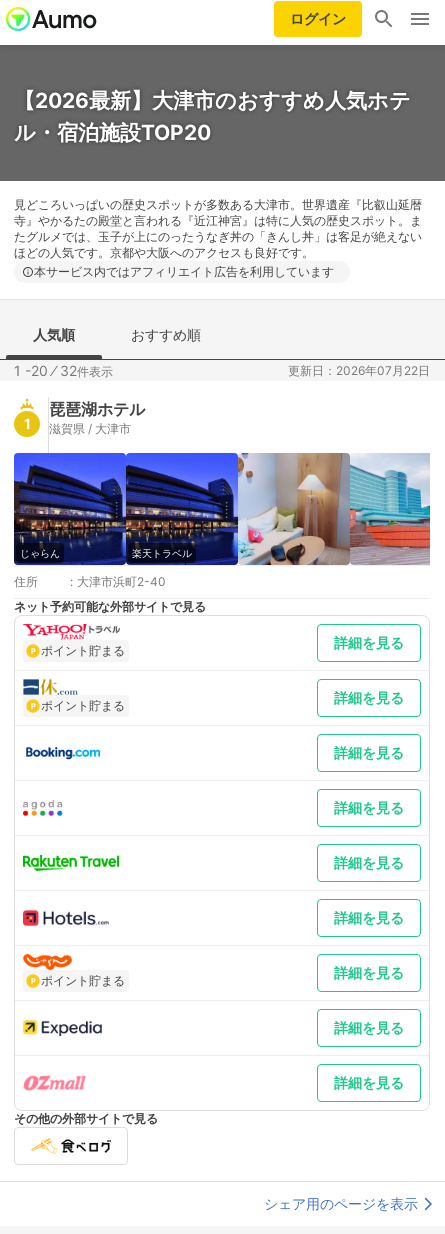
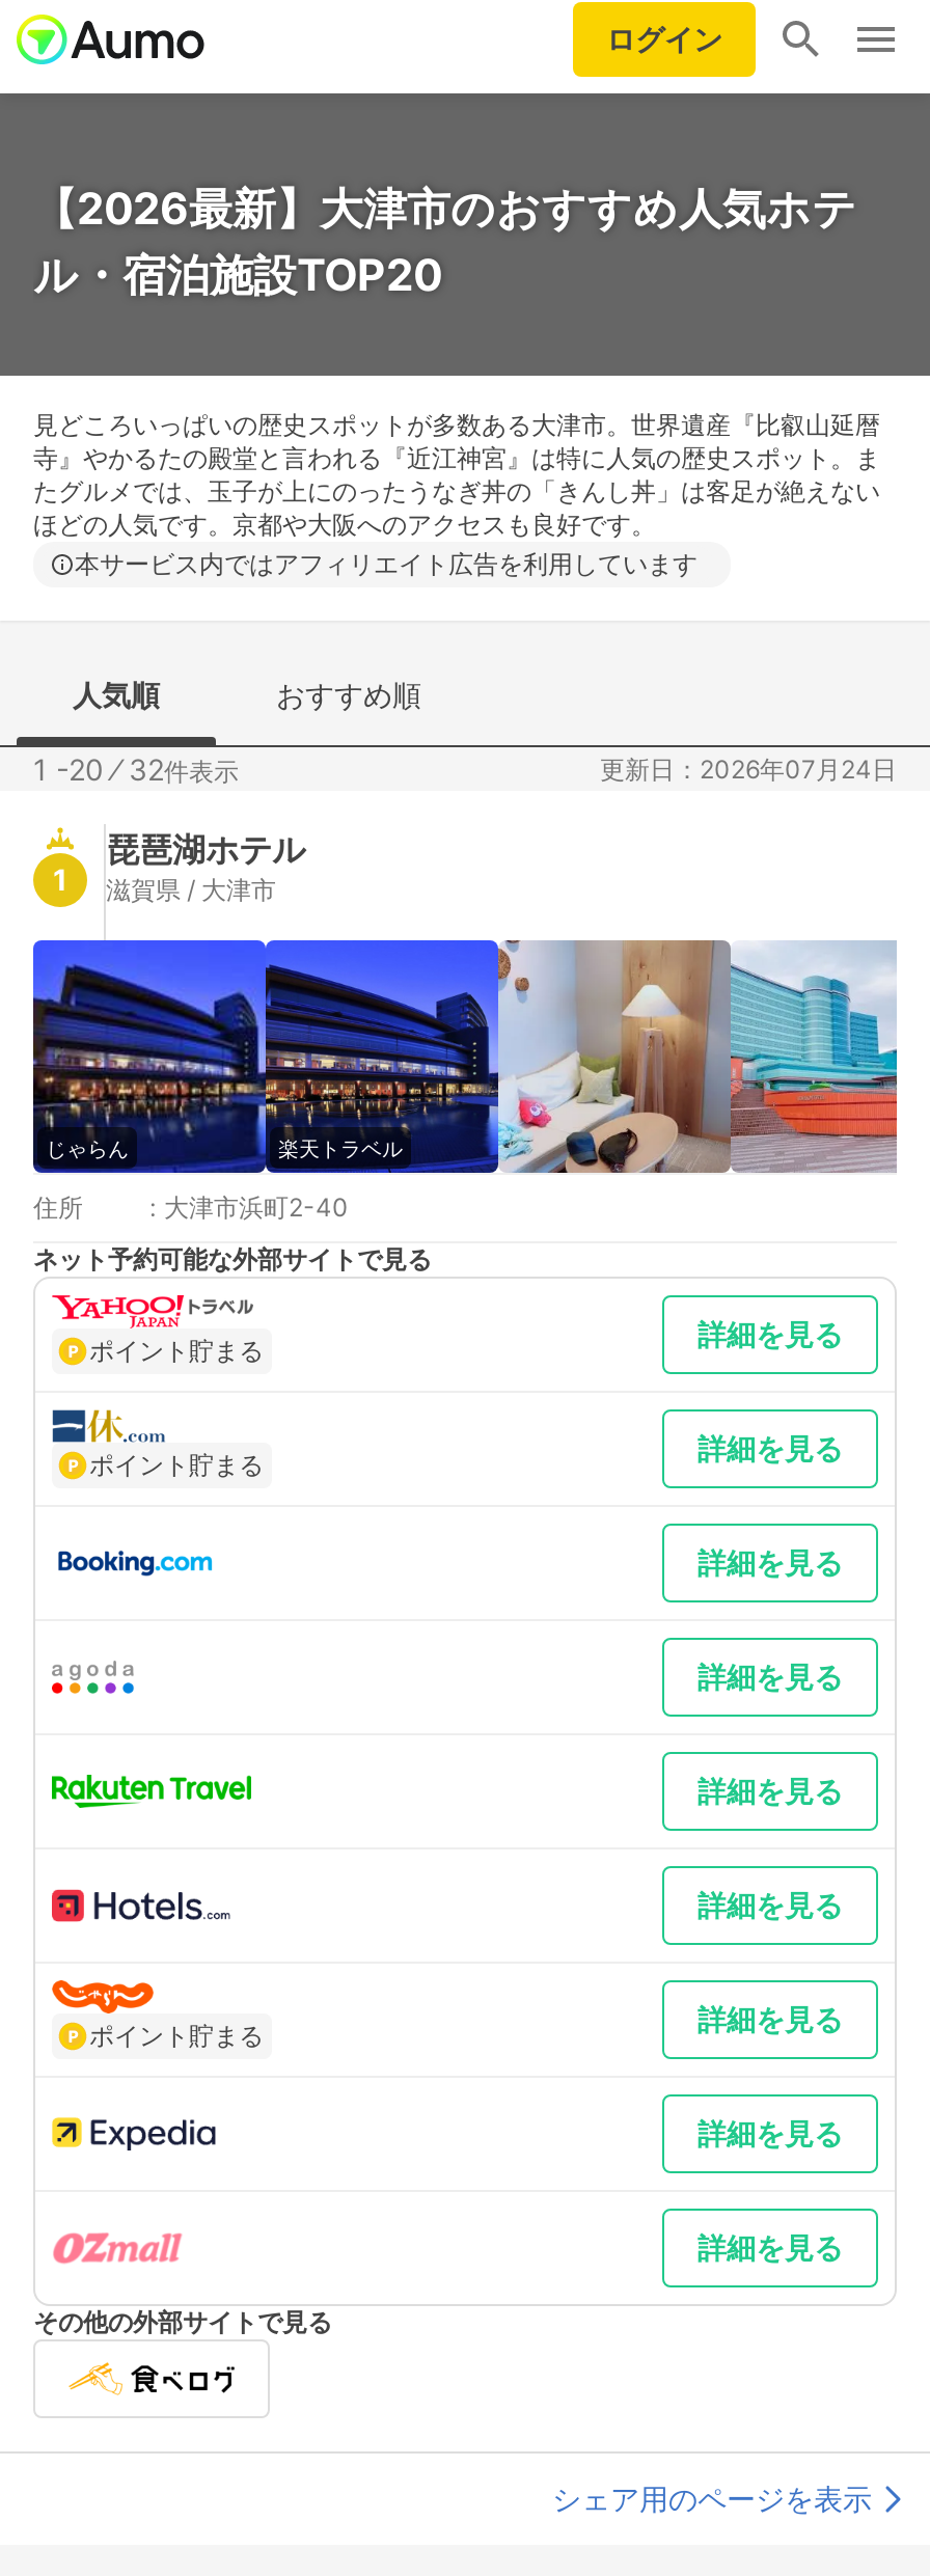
- 更新日：2026年07月22日
+ 更新日：2026年07月24日
